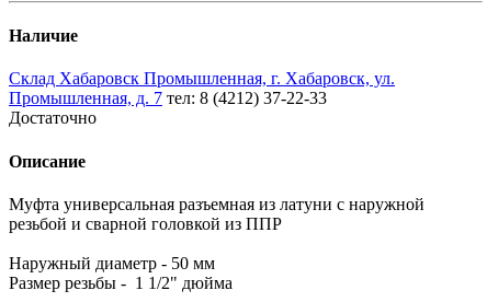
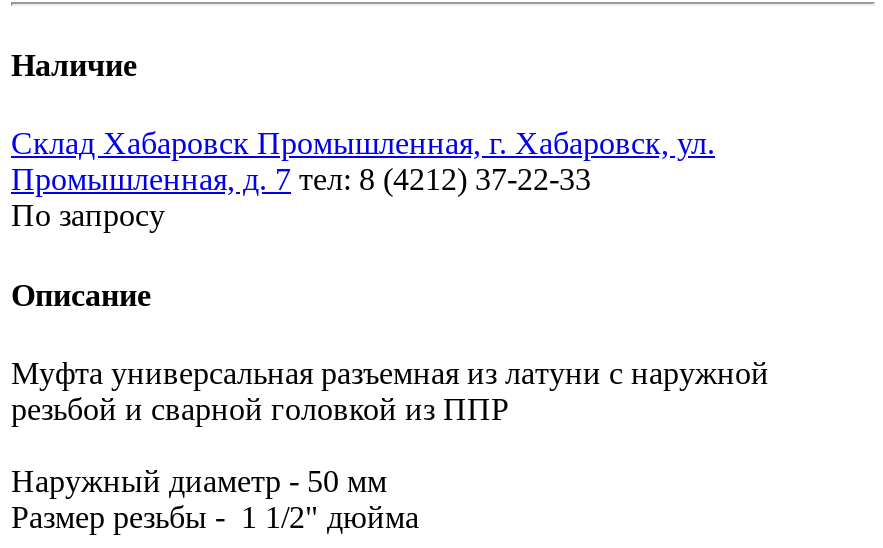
- Достаточно
+ По запросу
